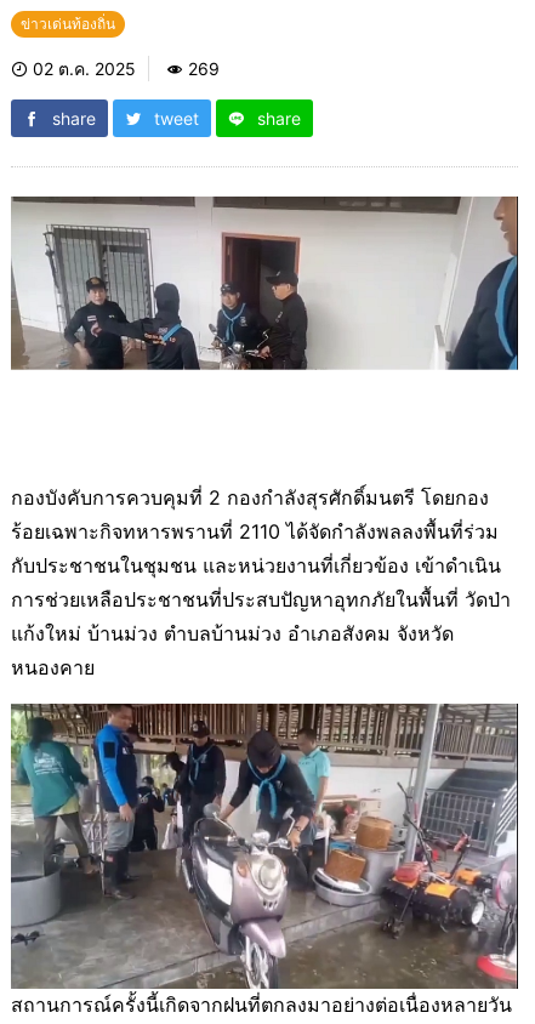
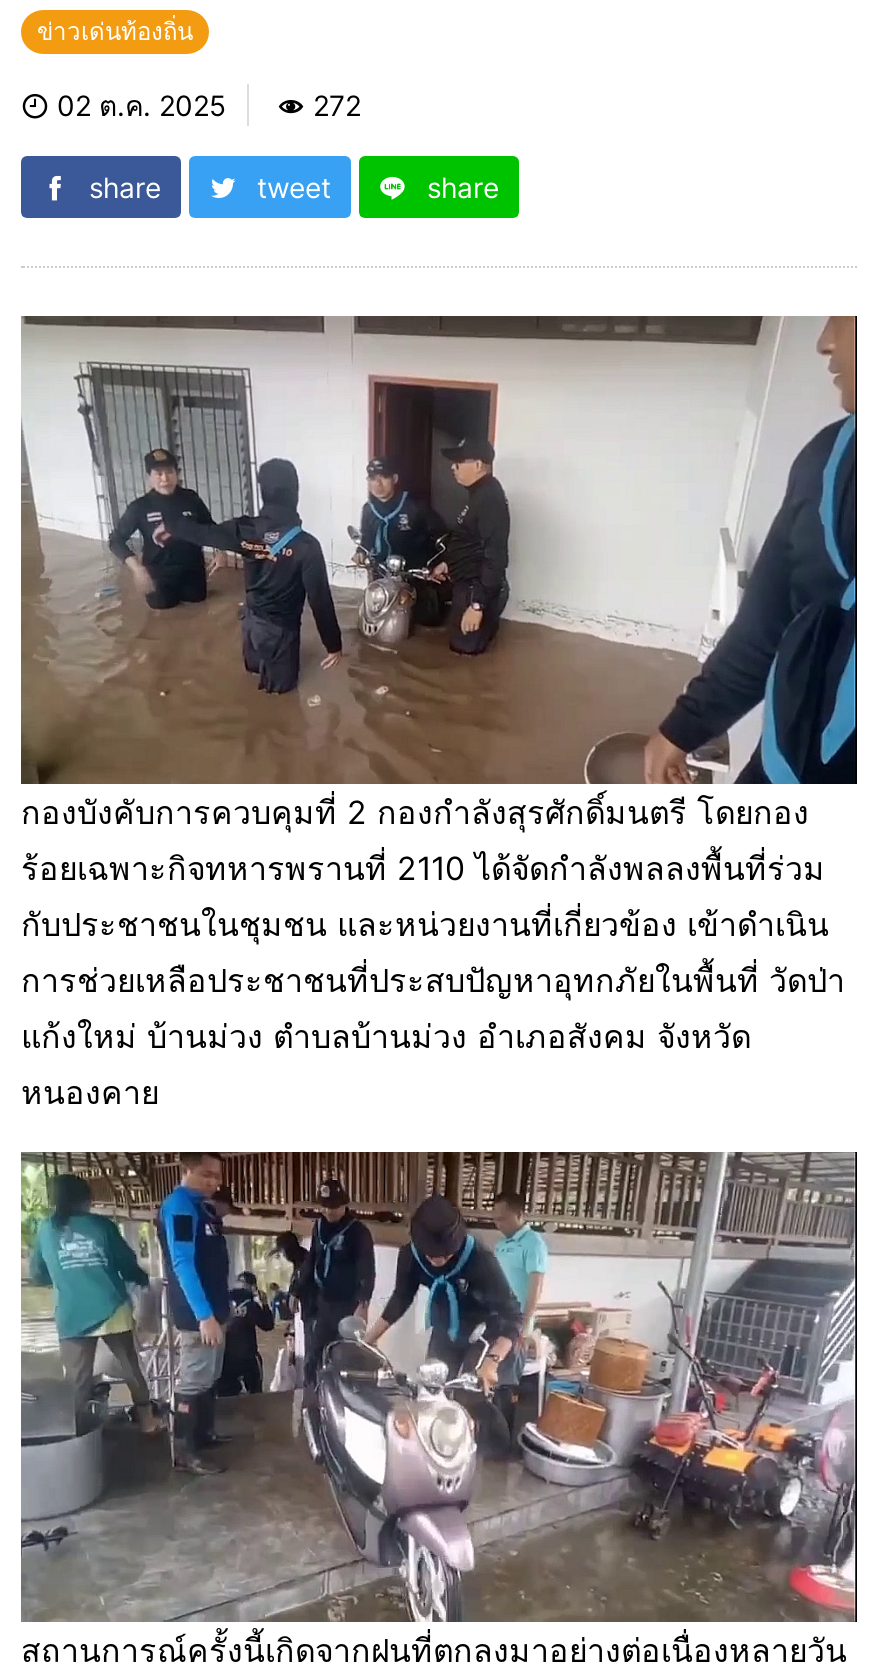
- 269
+ 272

+ [image]
